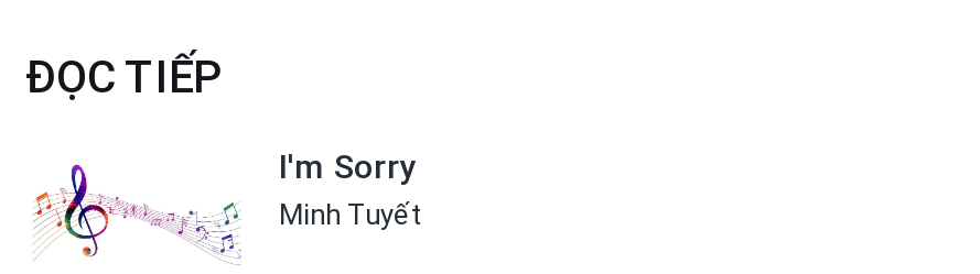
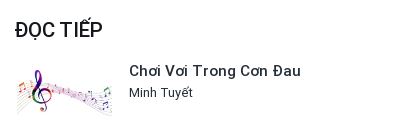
- I'm Sorry
+ Chơi Vơi Trong Cơn Đau
